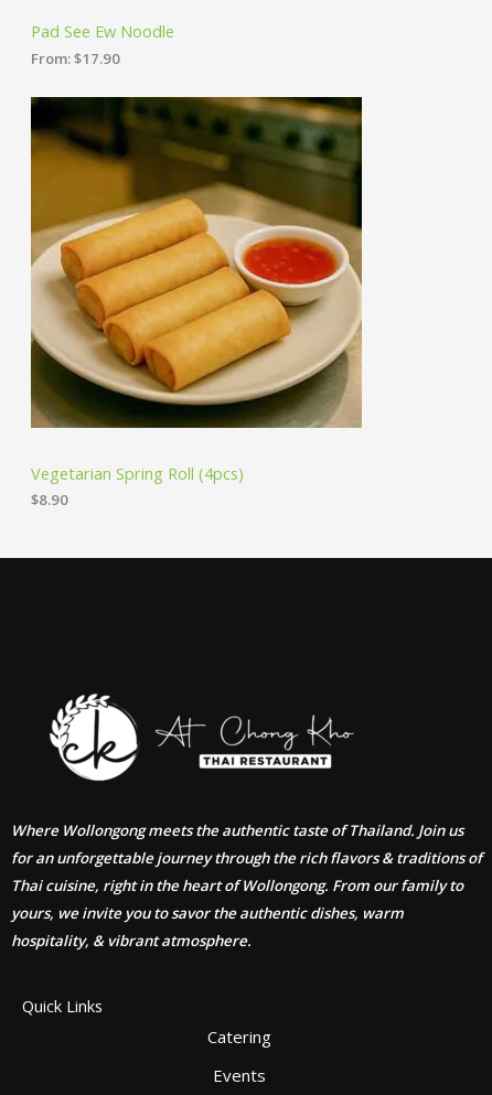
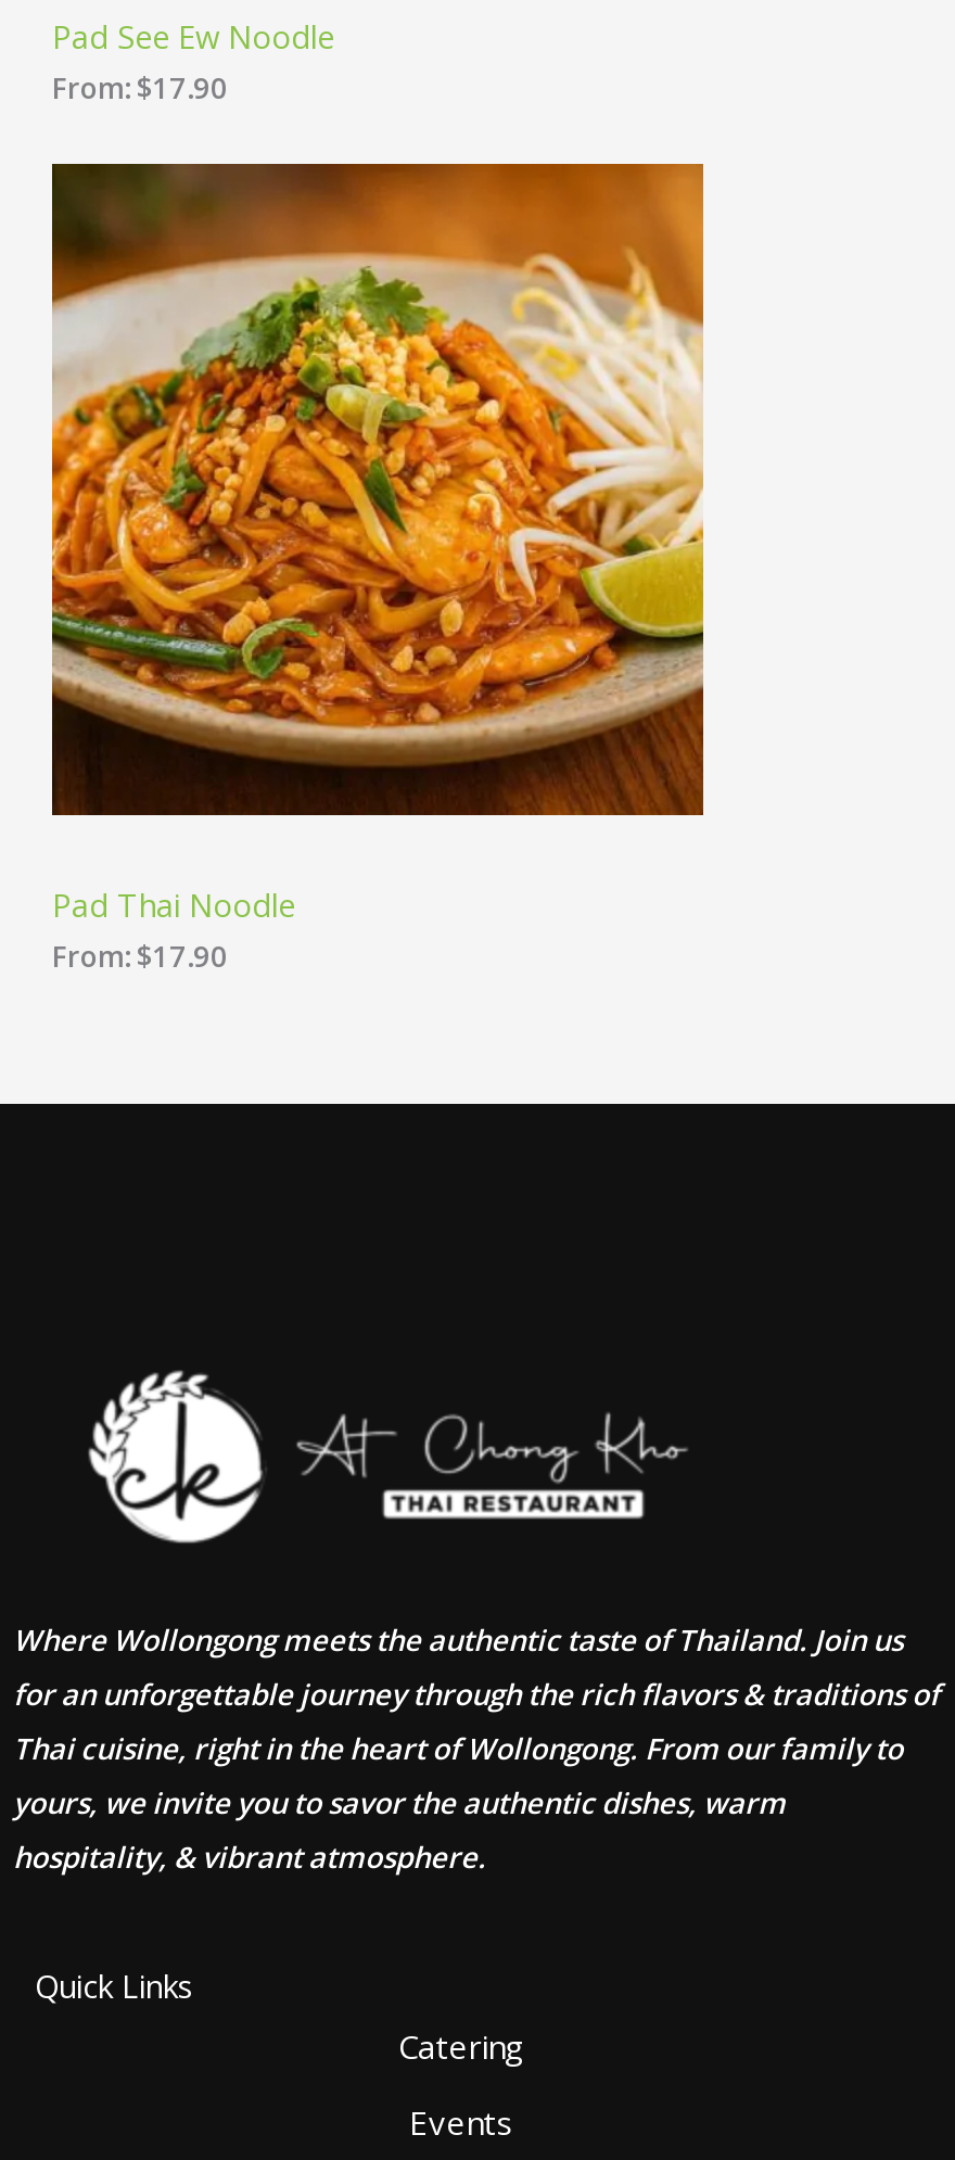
- [image]
- Vegetarian Spring Roll (4pcs)
- $8.90
+ [image]
+ Pad Thai Noodle
+ From: $17.90
